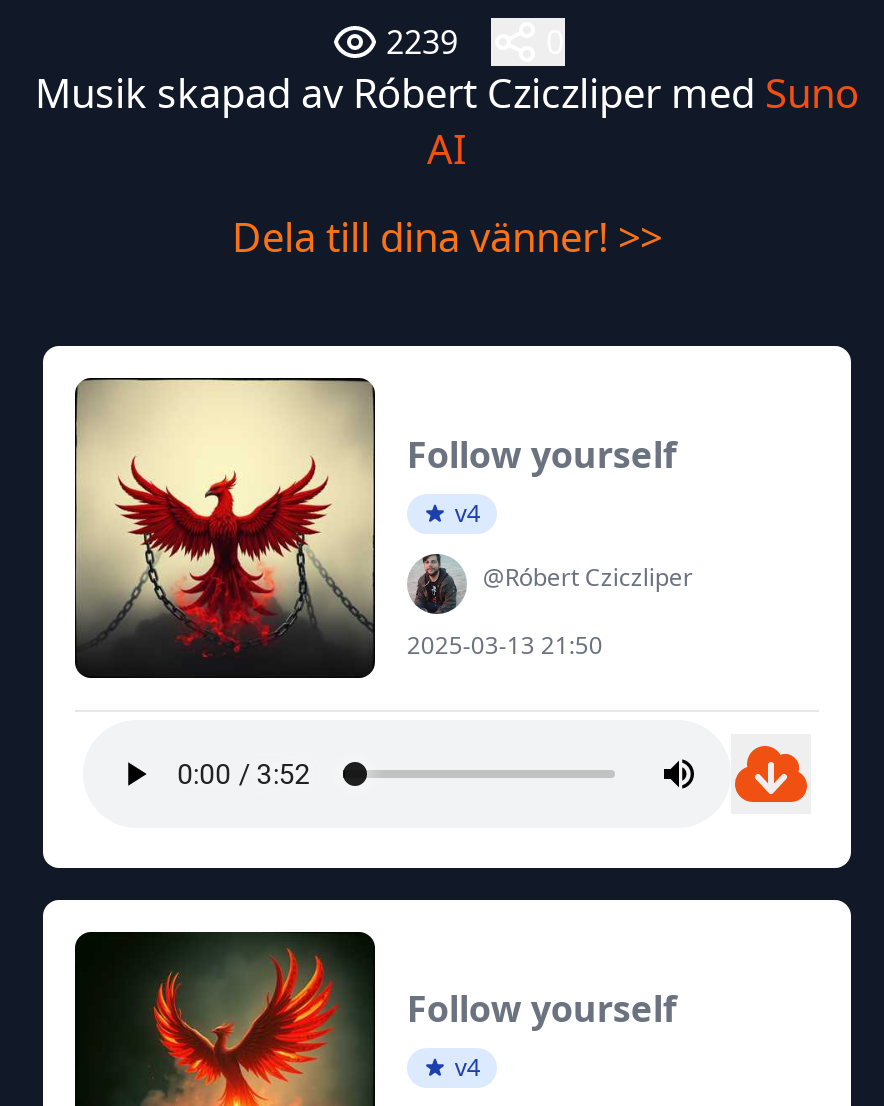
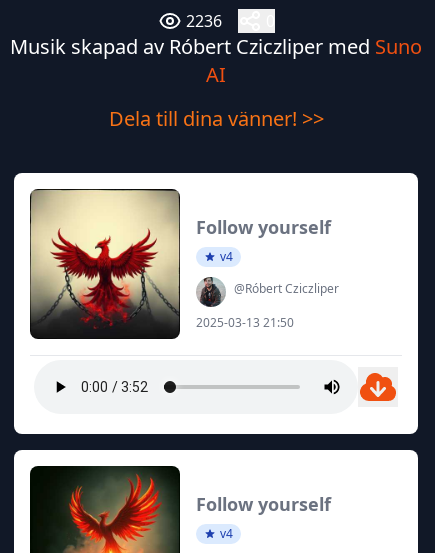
- 2239
+ 2236
